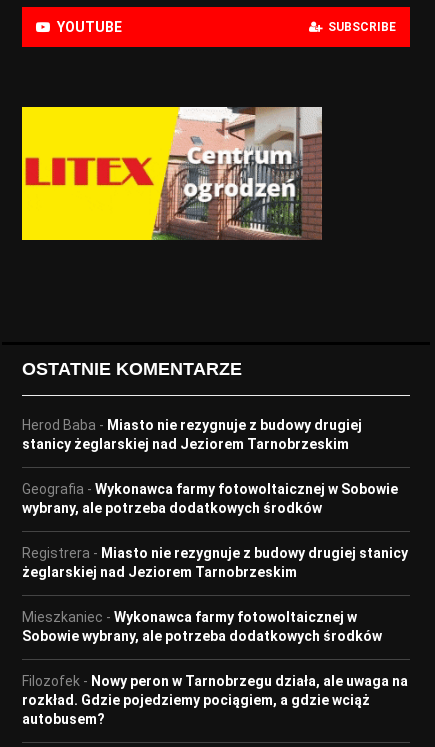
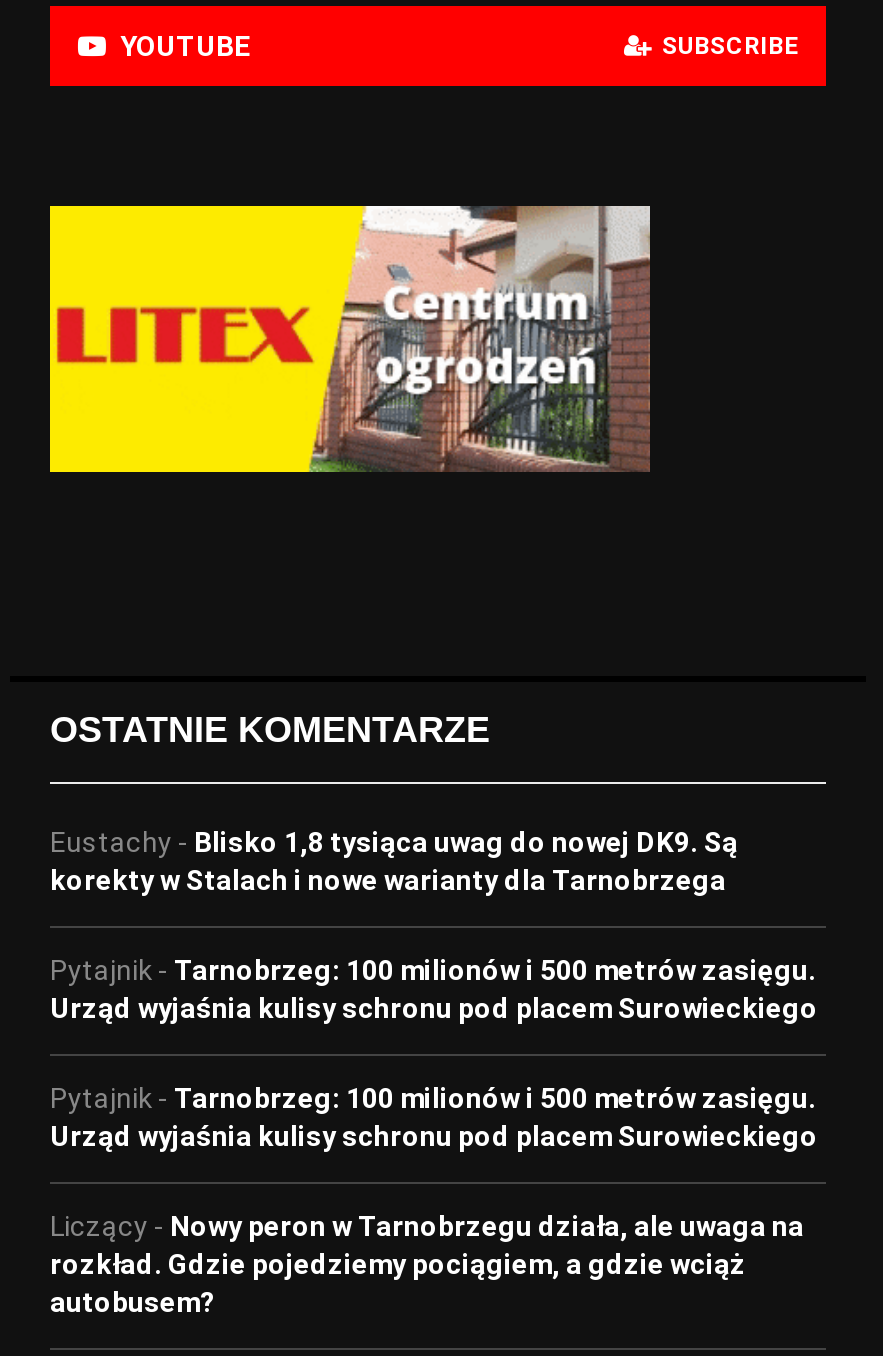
- Herod Baba - Miasto nie rezygnuje z budowy drugiej
- stanicy żeglarskiej nad Jeziorem Tarnobrzeskim
- Geografia - Wykonawca farmy fotowoltaicznej w Sobowie
- wybrany, ale potrzeba dodatkowych środków
- Registrera - Miasto nie rezygnuje z budowy drugiej stanicy
- żeglarskiej nad Jeziorem Tarnobrzeskim
- Mieszkaniec - Wykonawca farmy fotowoltaicznej w
- Sobowie wybrany, ale potrzeba dodatkowych środków
- Filozofek - Nowy peron w Tarnobrzegu działa, ale uwaga na
+ Eustachy - Blisko 1,8 tysiąca uwag do nowej DK9. Są
+ korekty w Stalach i nowe warianty dla Tarnobrzega
+ Pytajnik - Tarnobrzeg: 100 milionów i 500 metrów zasięgu.
+ Urząd wyjaśnia kulisy schronu pod placem Surowieckiego
+ Pytajnik - Tarnobrzeg: 100 milionów i 500 metrów zasięgu.
+ Urząd wyjaśnia kulisy schronu pod placem Surowieckiego
+ Liczący - Nowy peron w Tarnobrzegu działa, ale uwaga na
